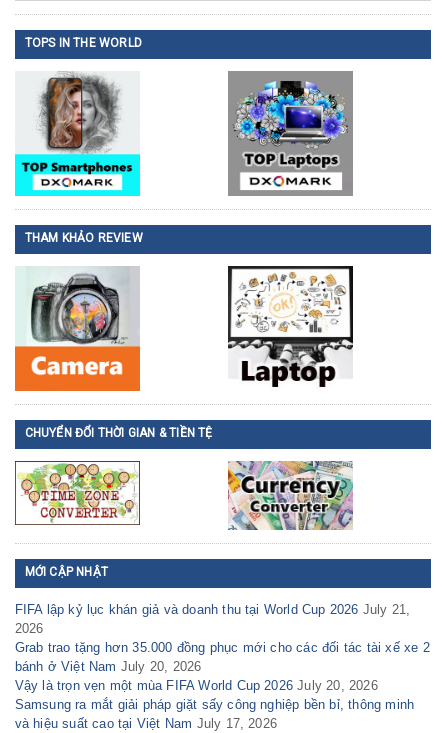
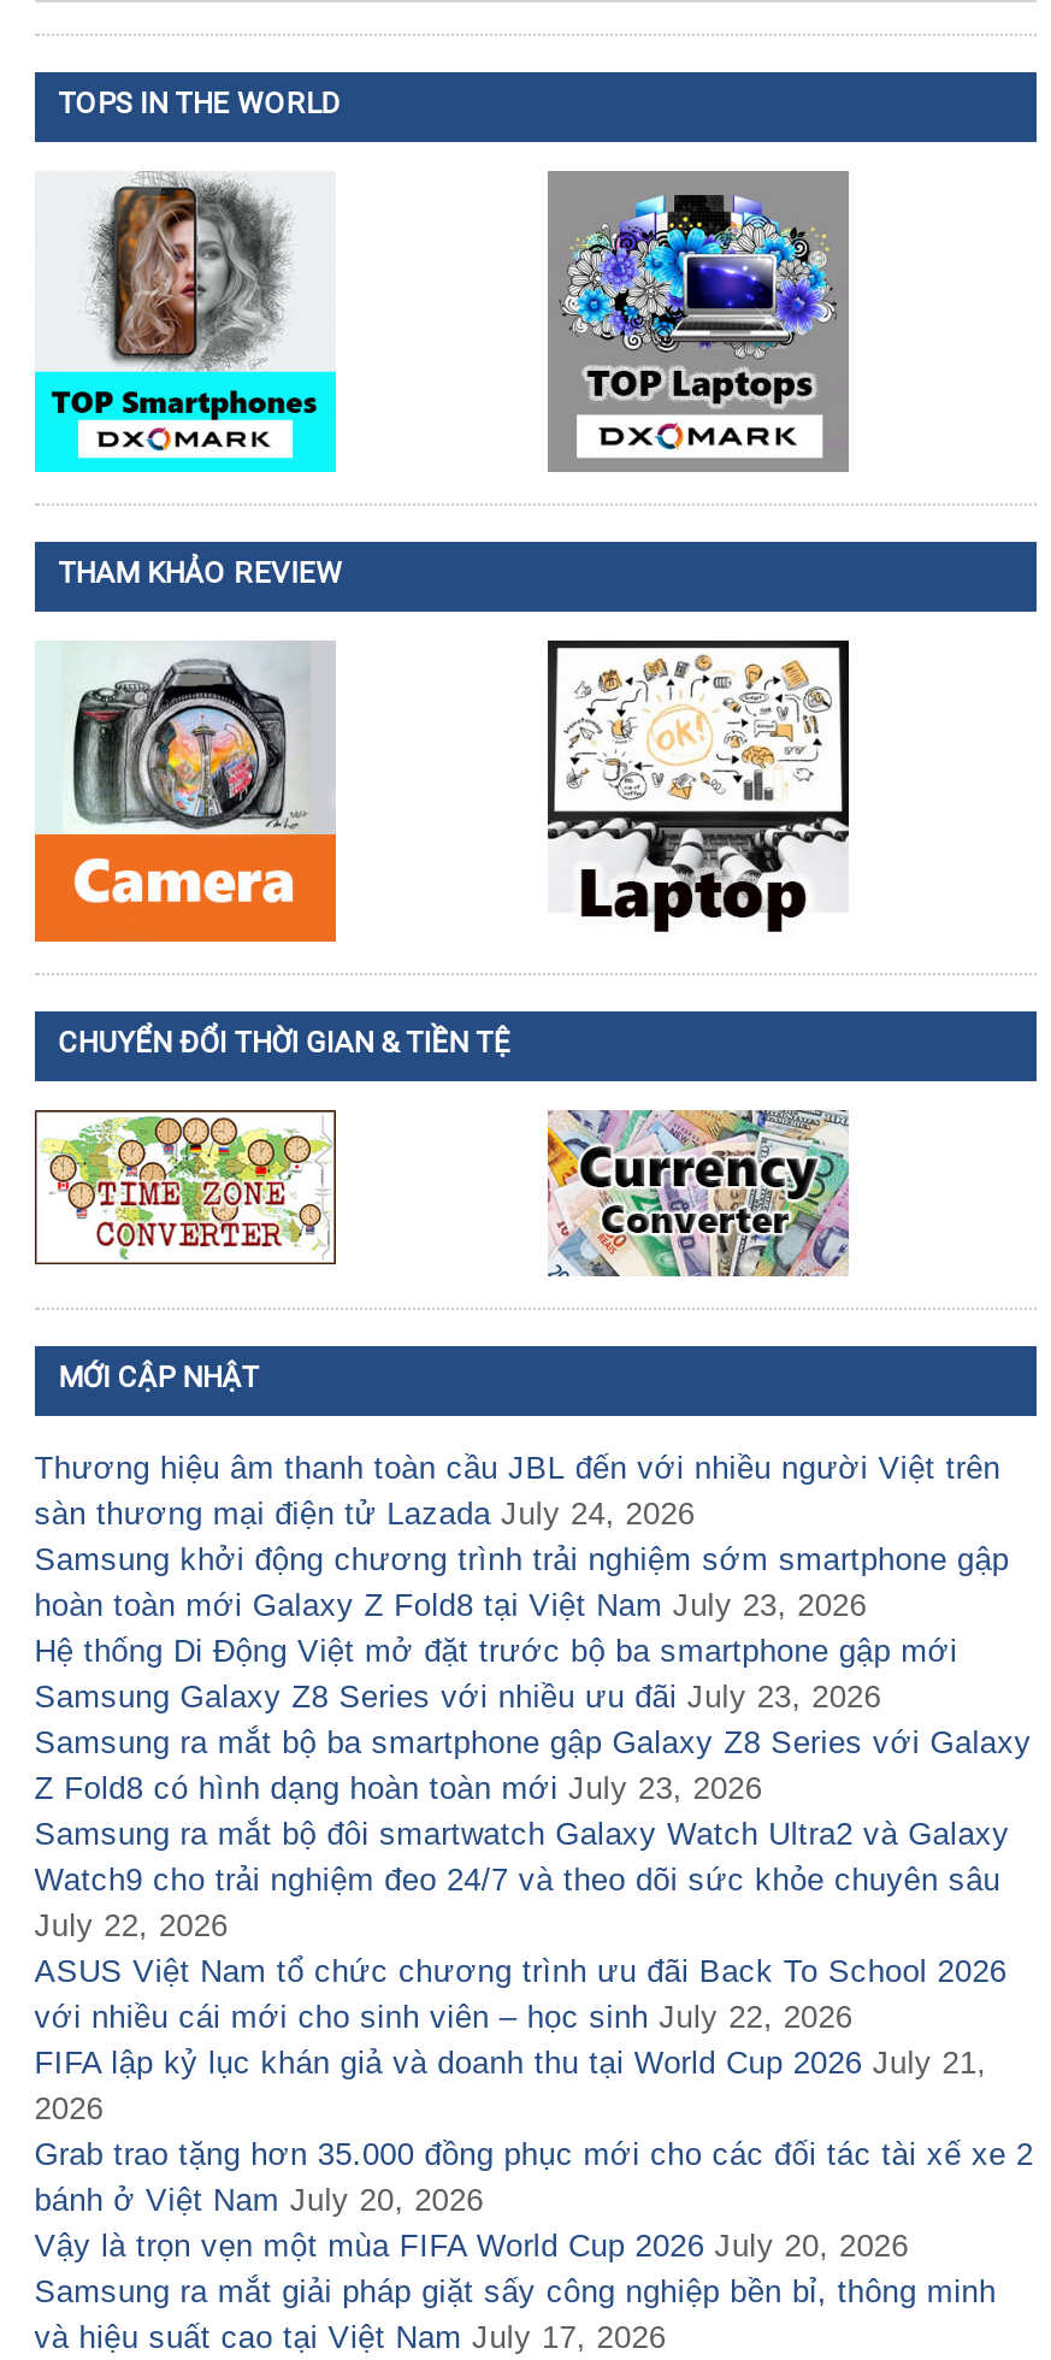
+ Thương hiệu âm thanh toàn cầu JBL đến với nhiều người Việt trên
+ sàn thương mại điện tử Lazada July 24, 2026
+ Samsung khởi động chương trình trải nghiệm sớm smartphone gập
+ hoàn toàn mới Galaxy Z Fold8 tại Việt Nam July 23, 2026
+ Hệ thống Di Động Việt mở đặt trước bộ ba smartphone gập mới
+ Samsung Galaxy Z8 Series với nhiều ưu đãi July 23, 2026
+ Samsung ra mắt bộ ba smartphone gập Galaxy Z8 Series với Galaxy
+ Z Fold8 có hình dạng hoàn toàn mới July 23, 2026
+ Samsung ra mắt bộ đôi smartwatch Galaxy Watch Ultra2 và Galaxy
+ Watch9 cho trải nghiệm đeo 24/7 và theo dõi sức khỏe chuyên sâu
+ July 22, 2026
+ ASUS Việt Nam tổ chức chương trình ưu đãi Back To School 2026
+ với nhiều cái mới cho sinh viên – học sinh July 22, 2026
